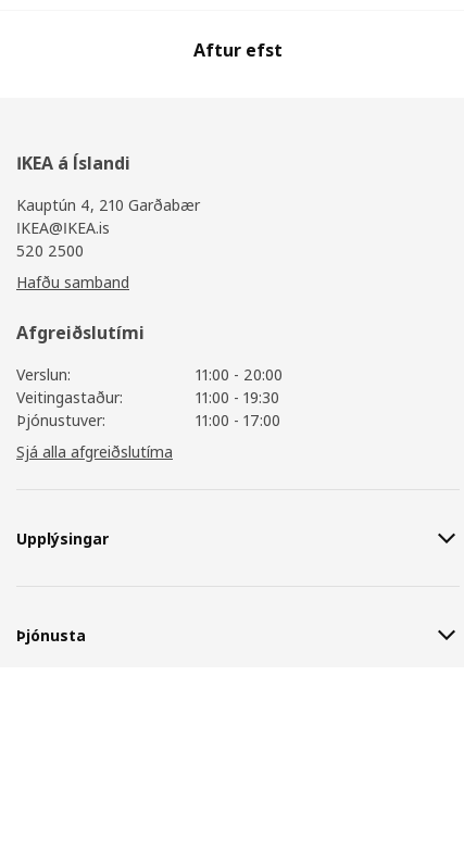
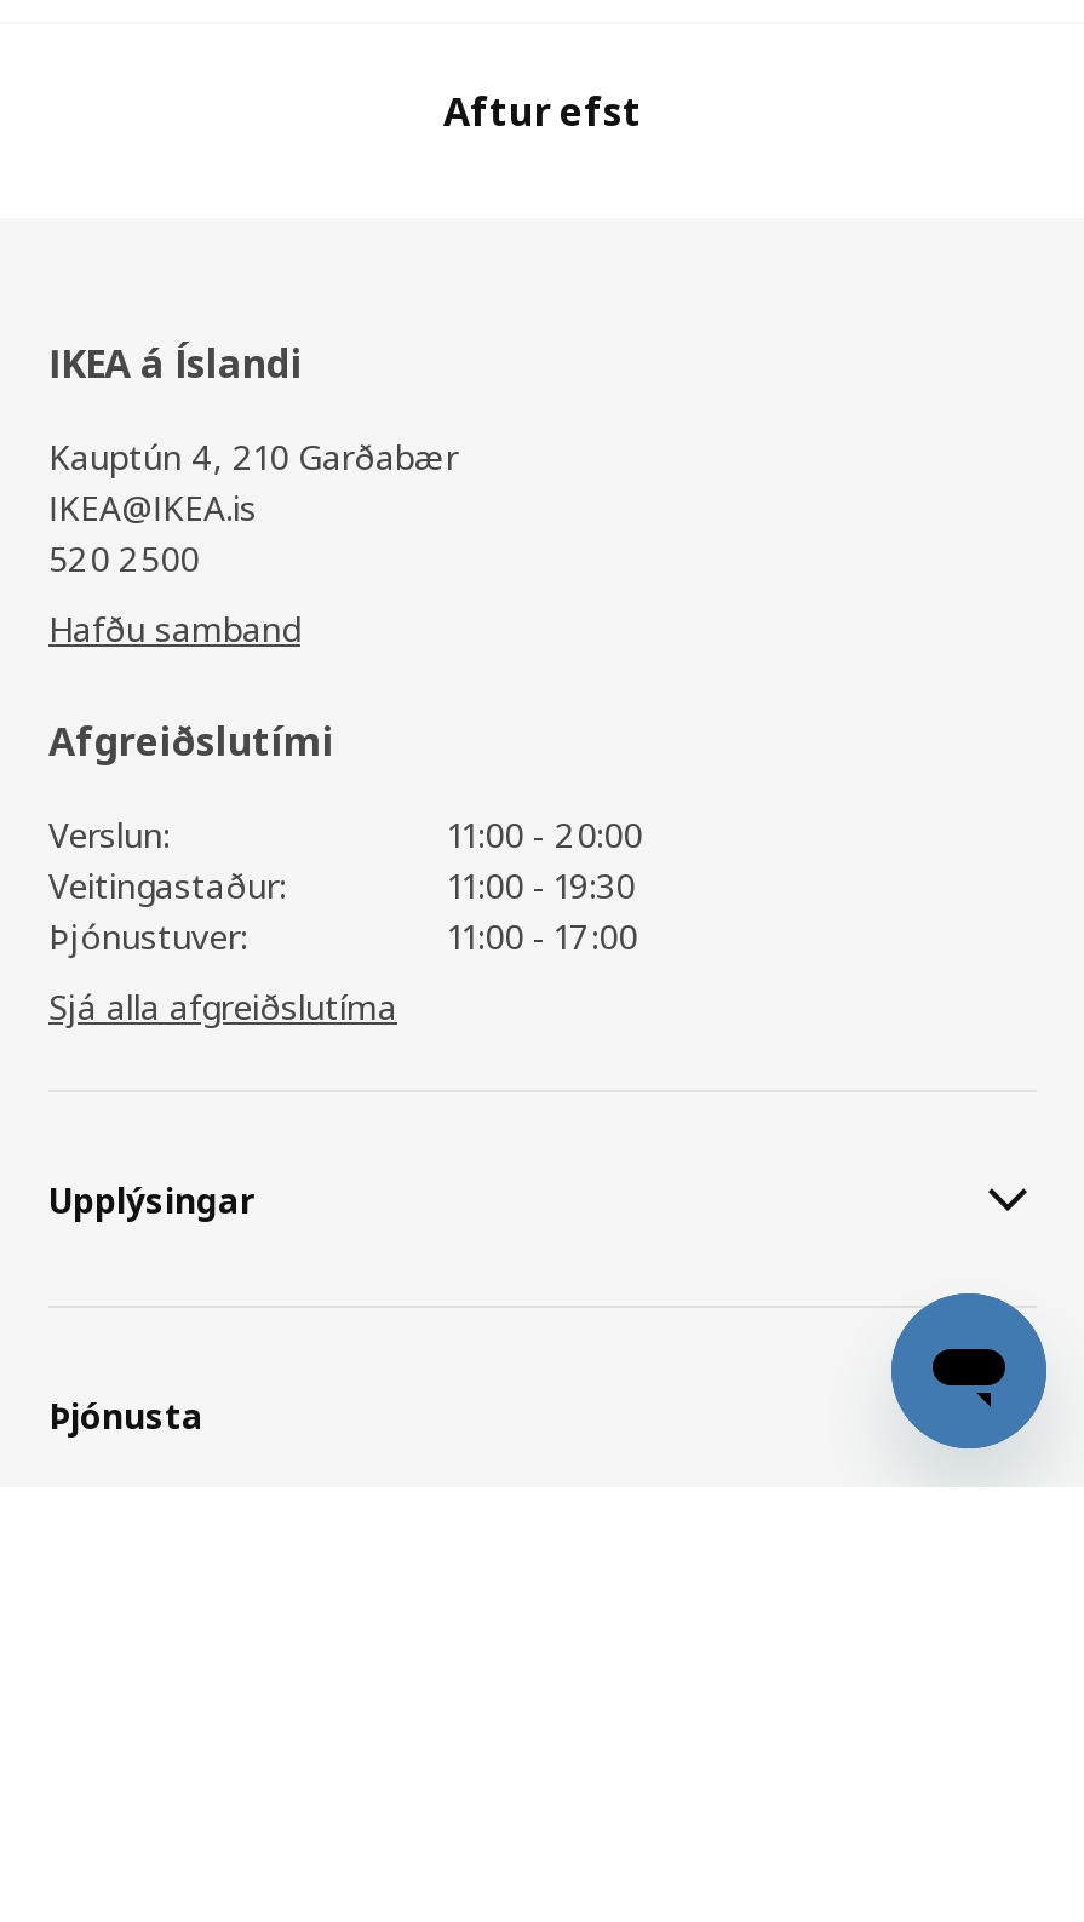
+ [image]
